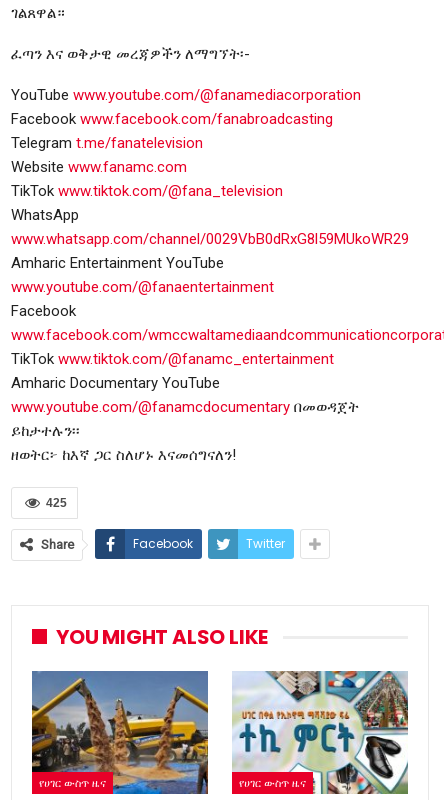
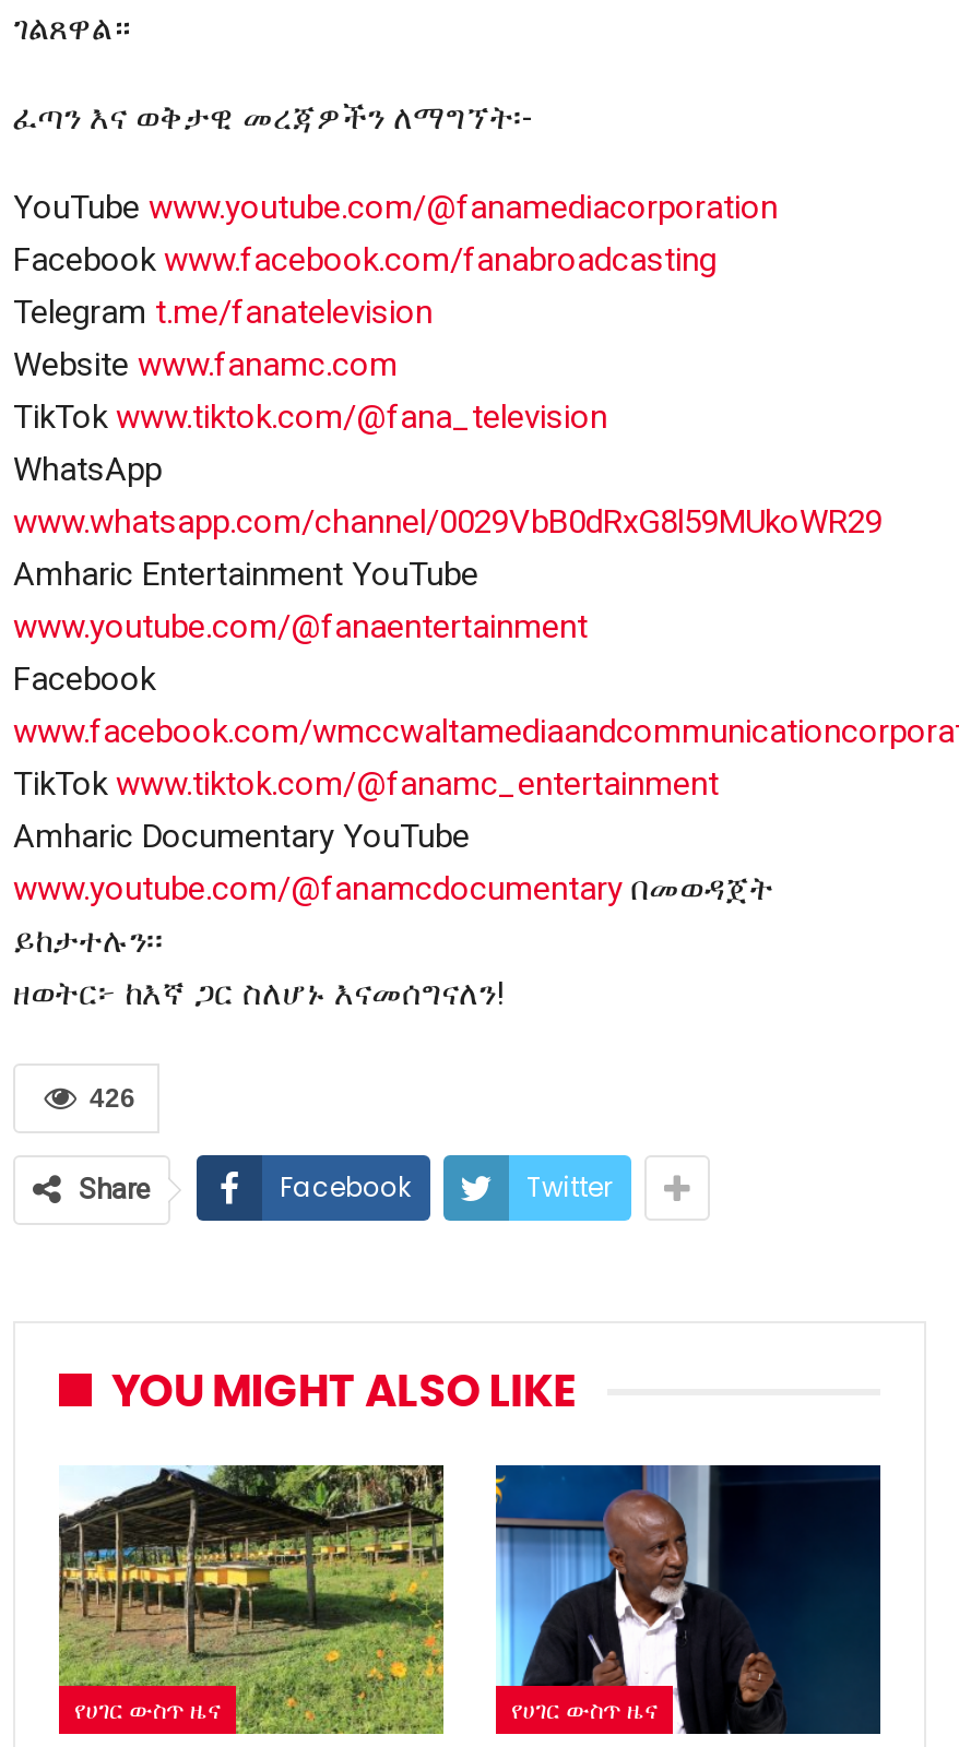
- 425
+ 426

- [image]
+ [image]

- [image]
+ [image]
